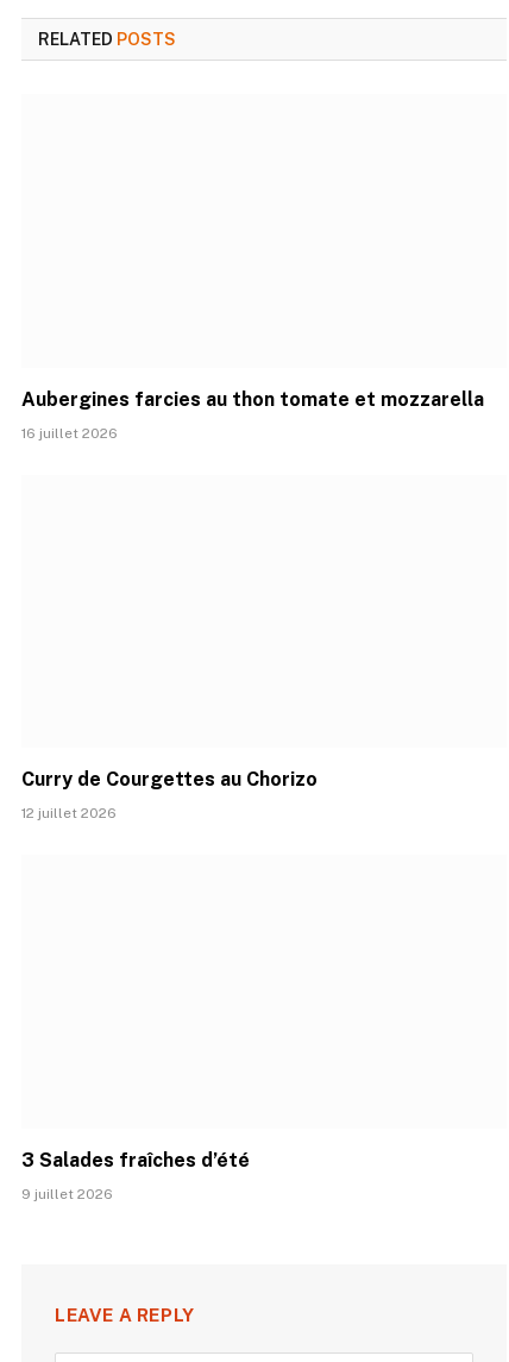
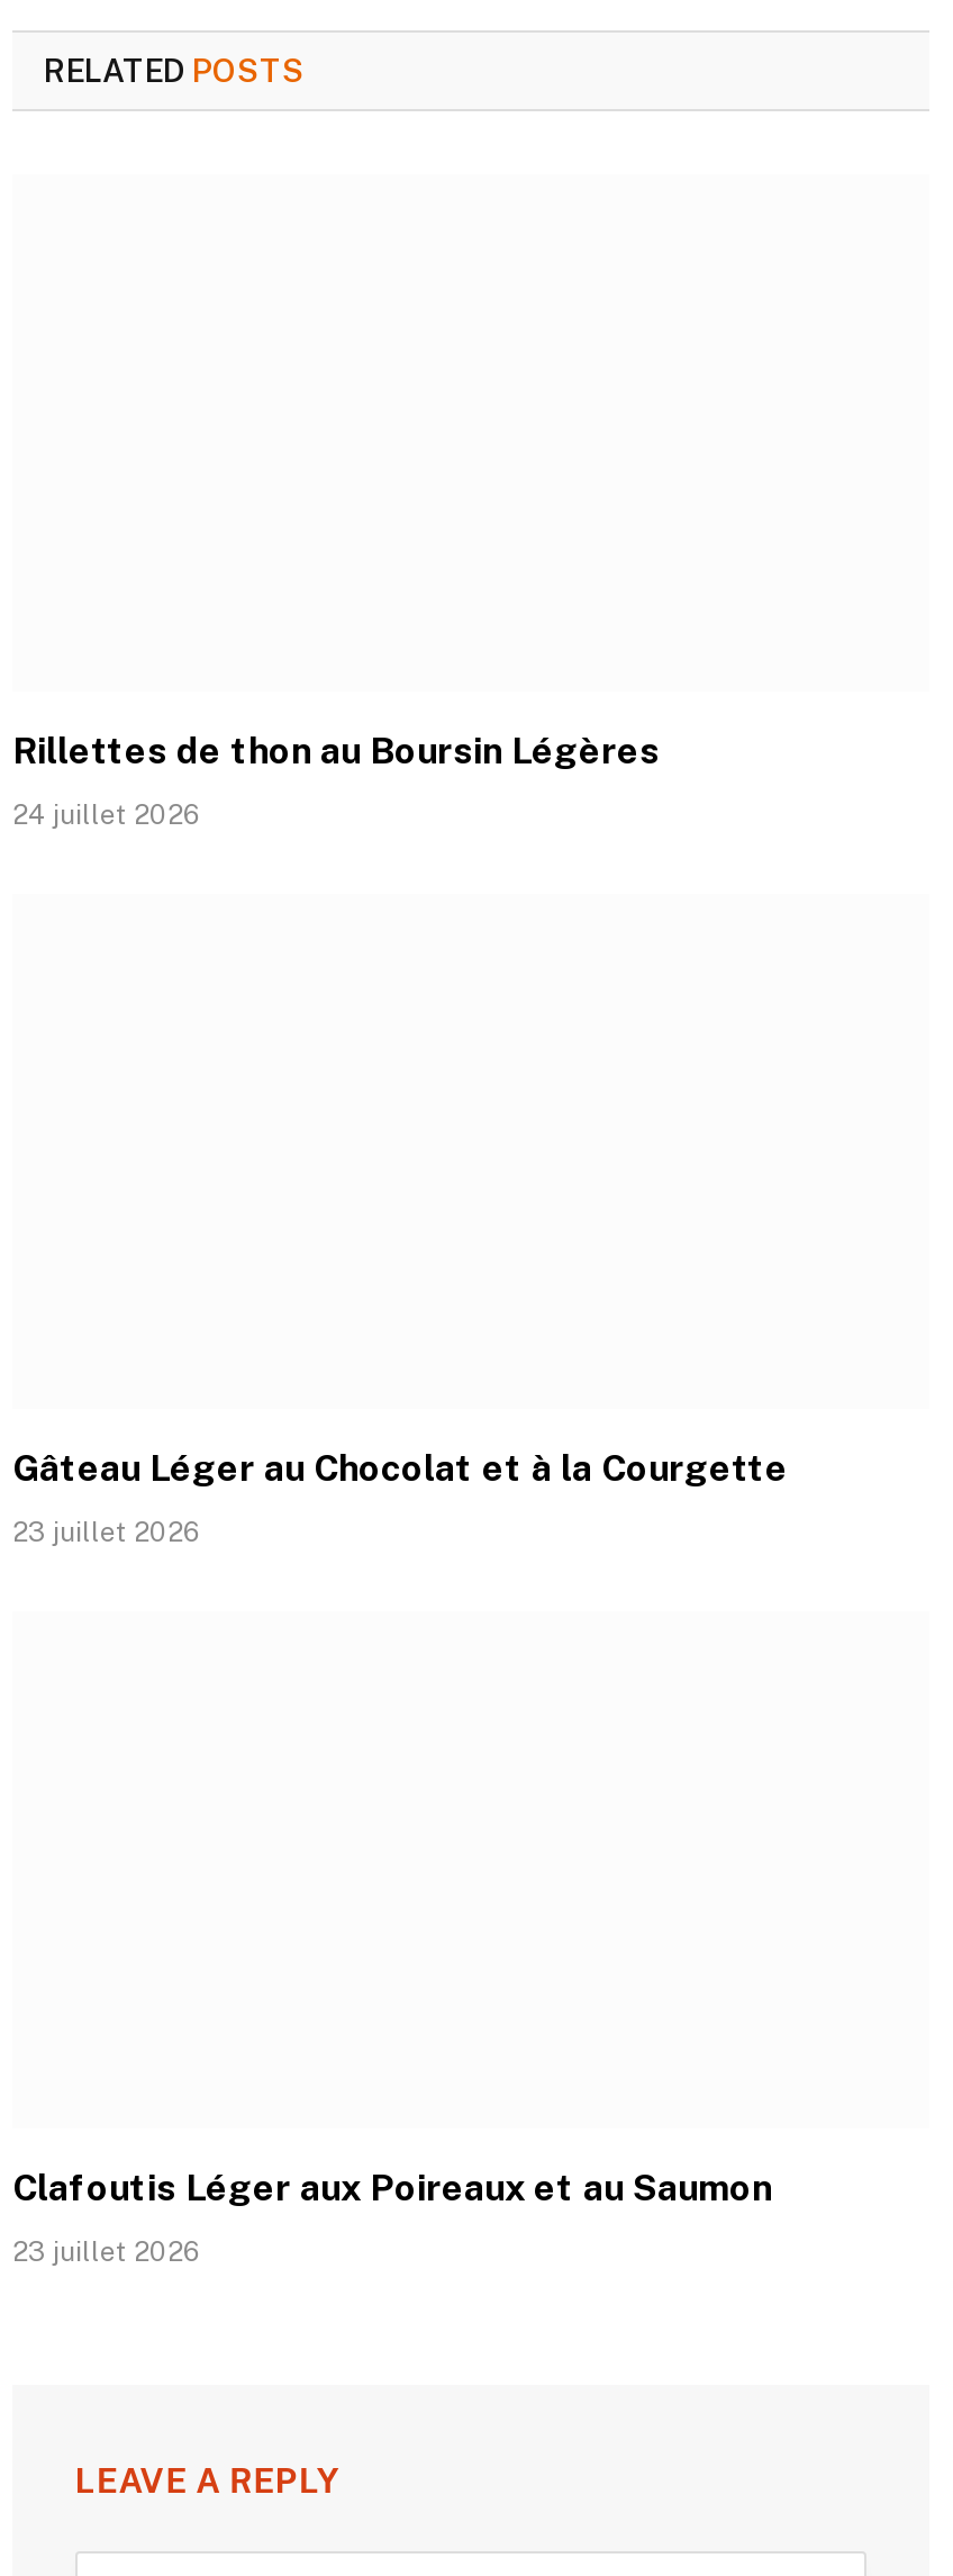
- Aubergines farcies au thon tomate et mozzarella
+ Rillettes de thon au Boursin Légères

- 16 juillet 2026
+ 24 juillet 2026

- Curry de Courgettes au Chorizo
+ Gâteau Léger au Chocolat et à la Courgette

- 12 juillet 2026
+ 23 juillet 2026

- 3 Salades fraîches d’été
+ Clafoutis Léger aux Poireaux et au Saumon

- 9 juillet 2026
+ 23 juillet 2026
